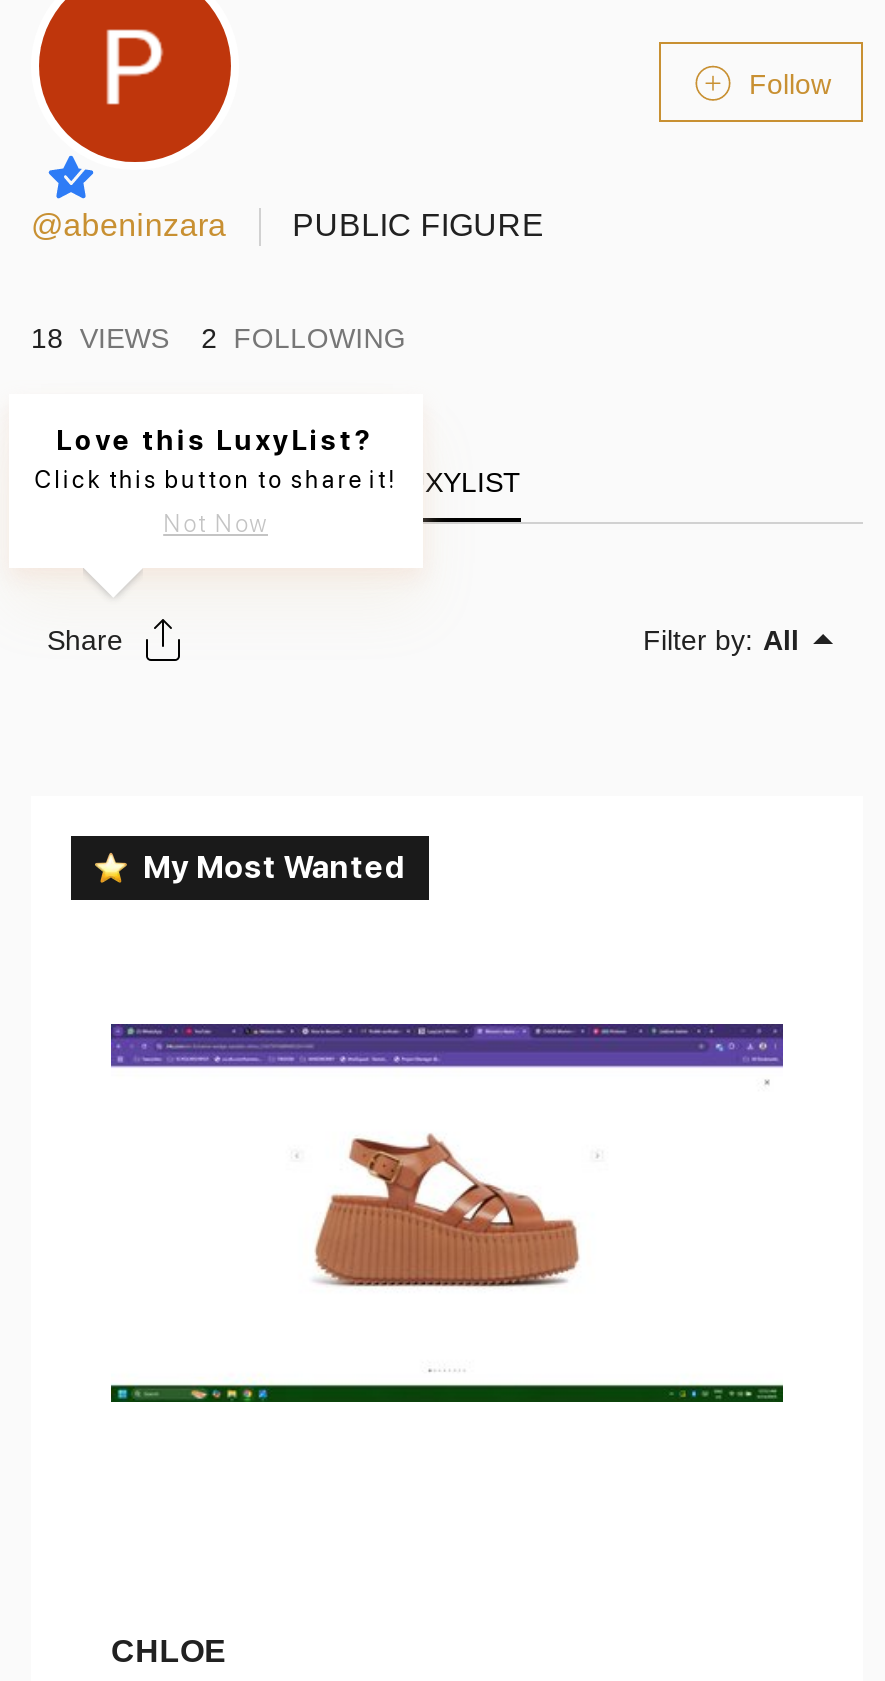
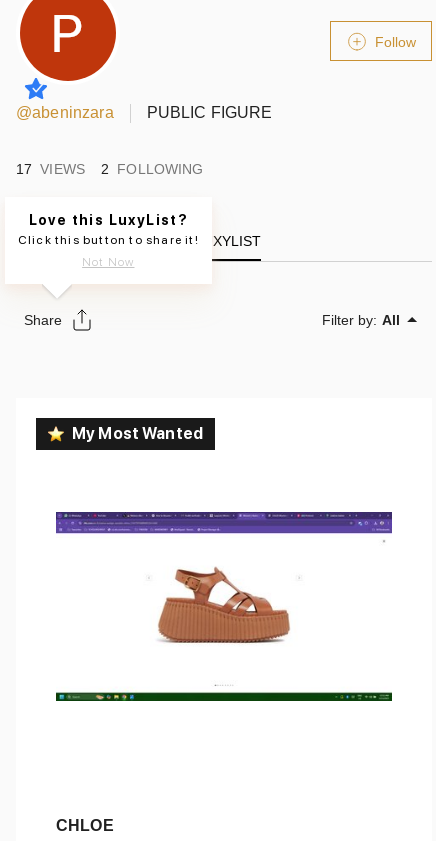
- 18 VIEWS 2 FOLLOWING
+ 17 VIEWS 2 FOLLOWING
